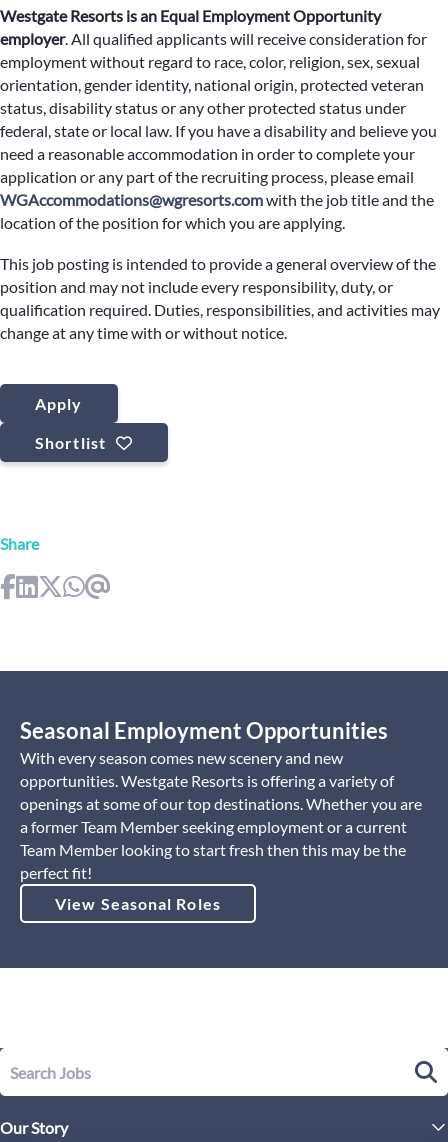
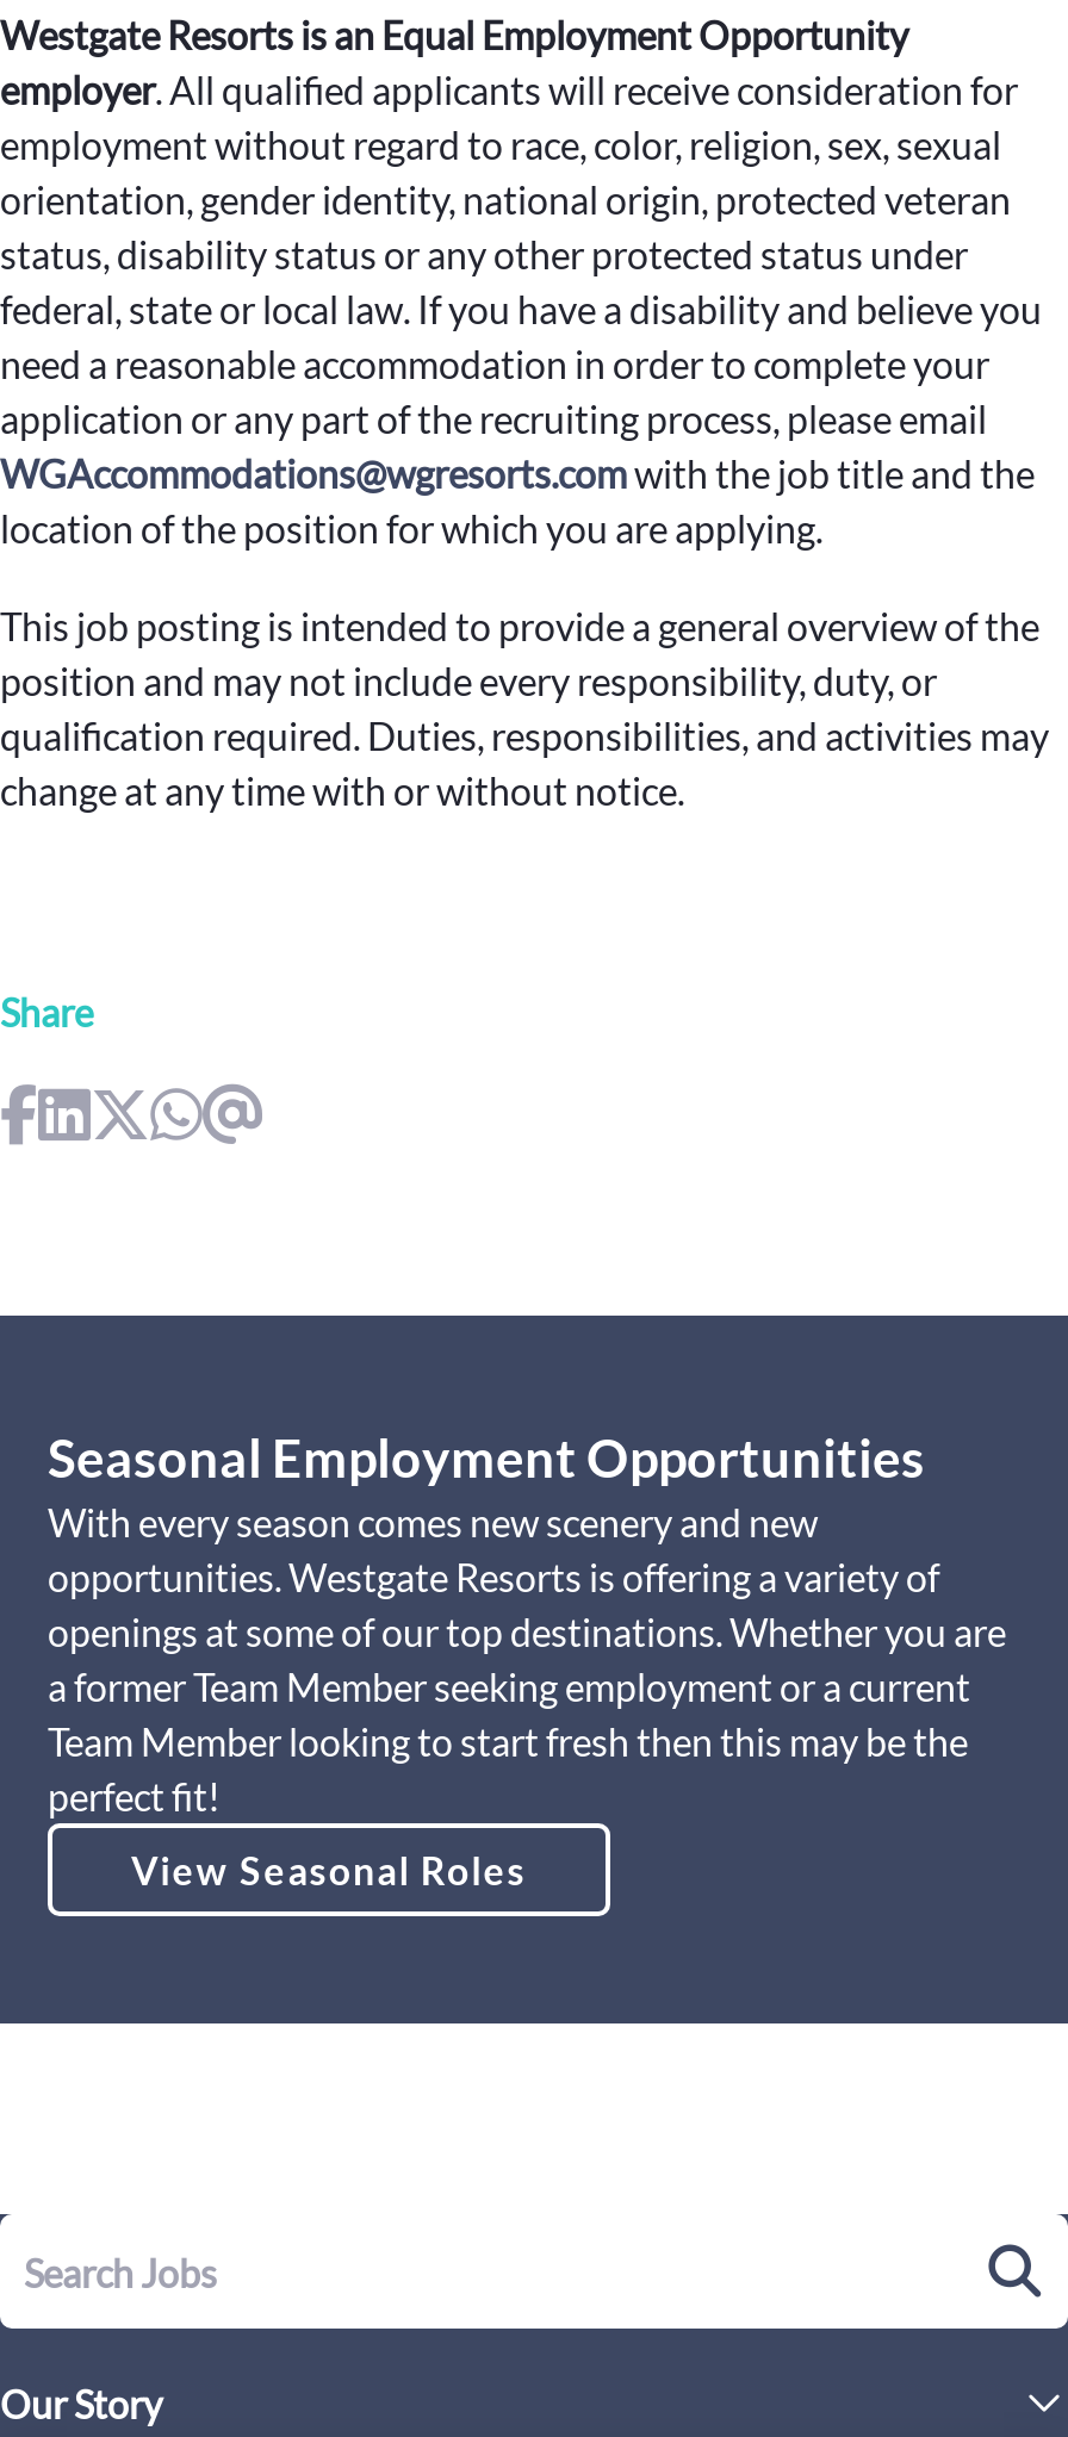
- [image]
- Apply
- Shortlist
